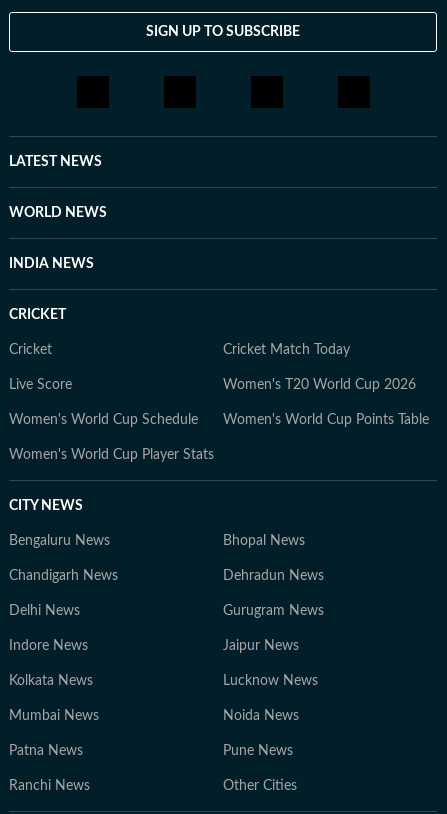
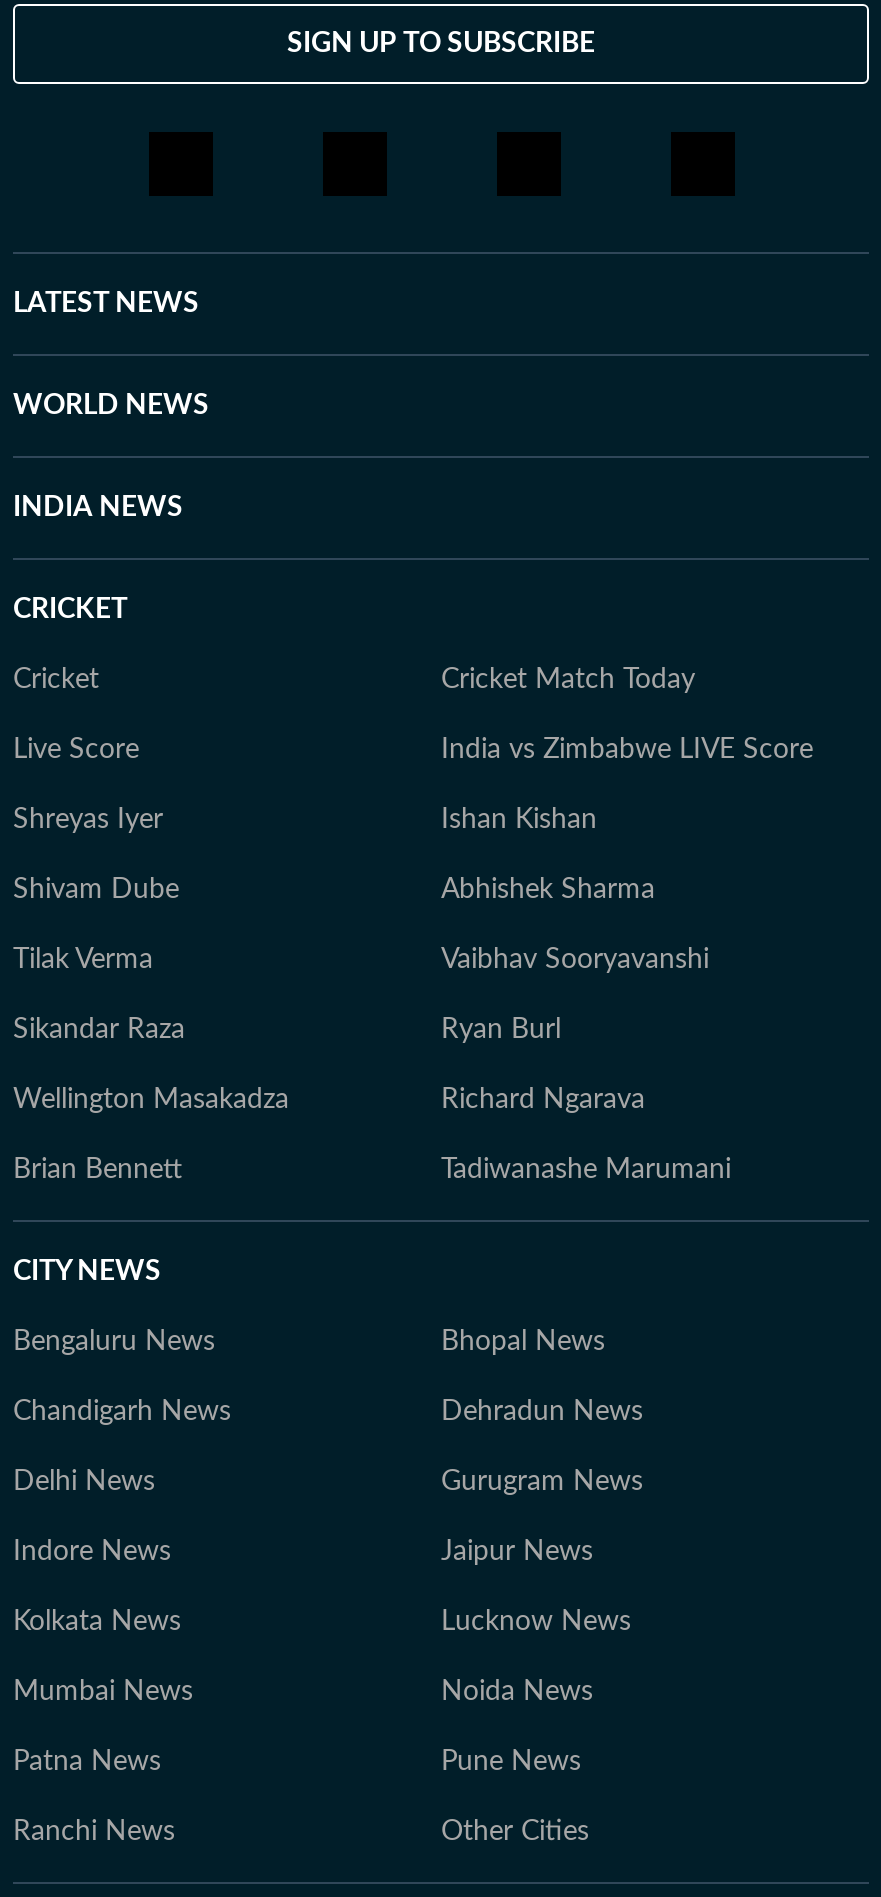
- Women's T20 World Cup 2026
- Women's World Cup Schedule
- Women's World Cup Points Table
- Women's World Cup Player Stats
+ India vs Zimbabwe LIVE Score
+ Shreyas Iyer
+ Ishan Kishan
+ Shivam Dube
+ Abhishek Sharma
+ Tilak Verma
+ Vaibhav Sooryavanshi
+ Sikandar Raza
+ Ryan Burl
+ Wellington Masakadza
+ Richard Ngarava
+ Brian Bennett
+ Tadiwanashe Marumani
